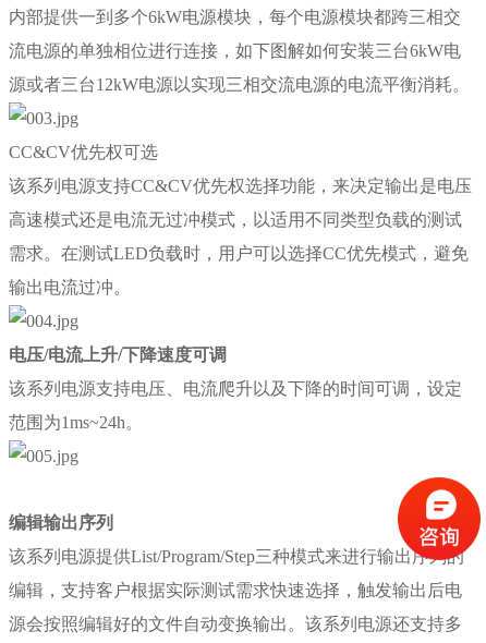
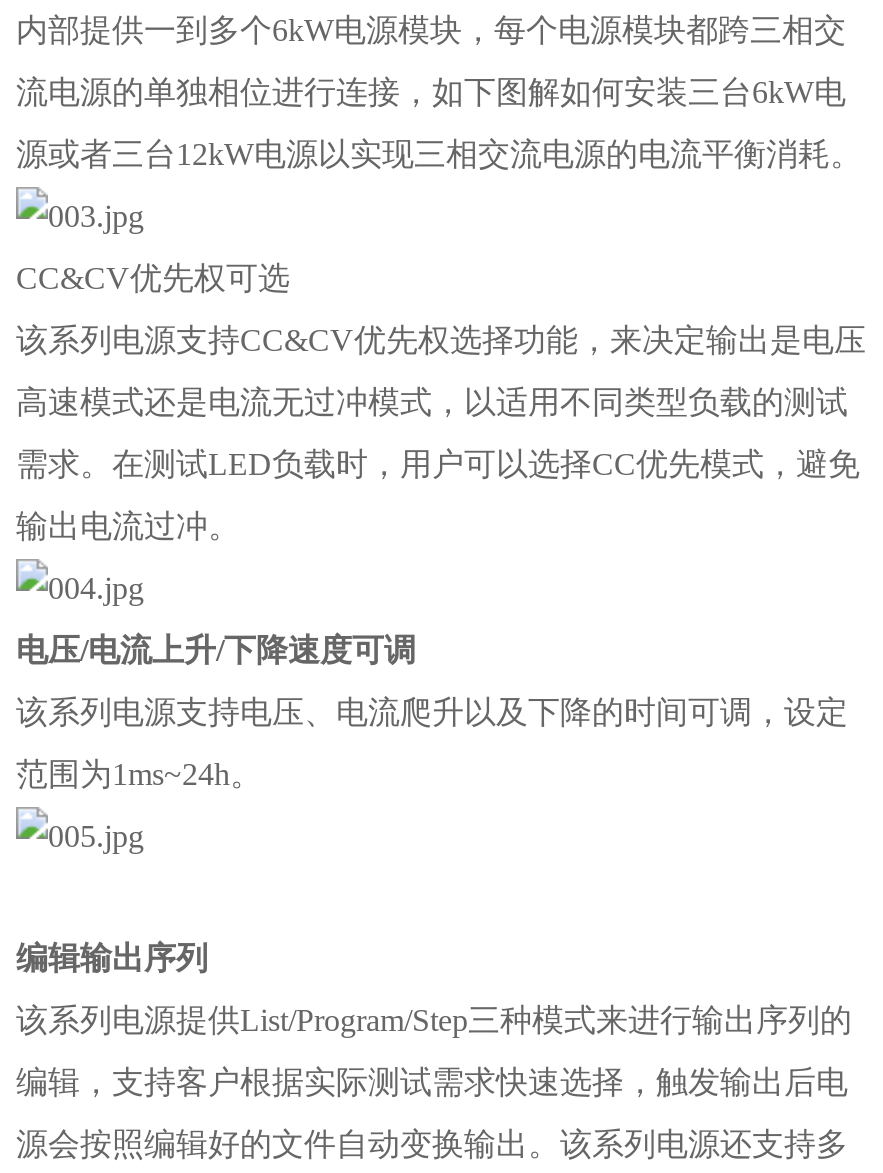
- [image]
